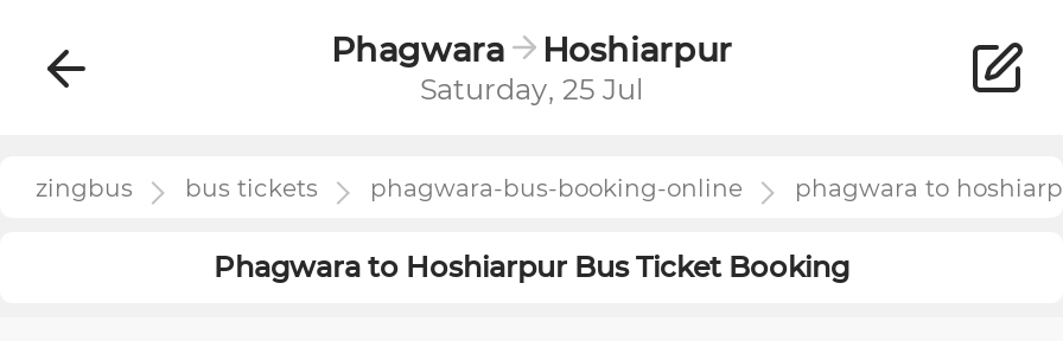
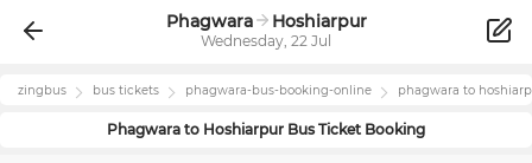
- Saturday, 25 Jul
+ Wednesday, 22 Jul
